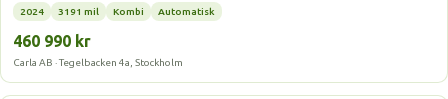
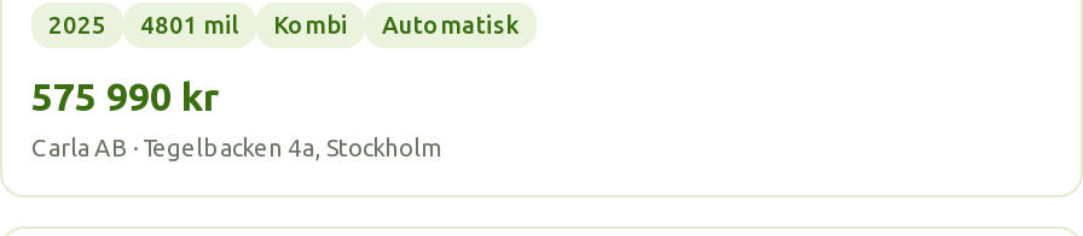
- 2024
- 3191 mil
+ 2025
+ 4801 mil

- 460 990 kr
+ 575 990 kr
